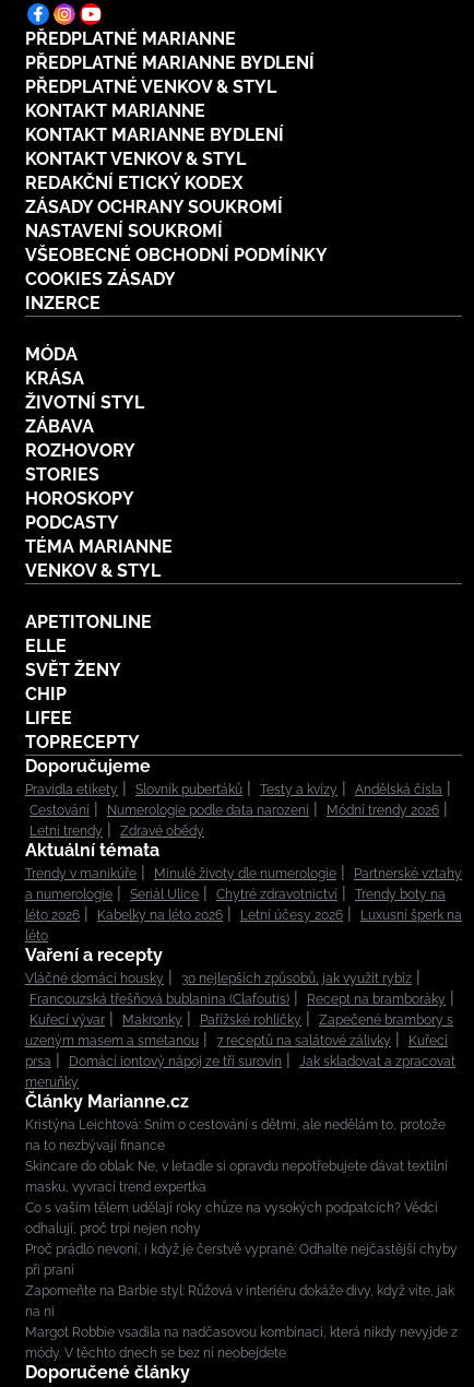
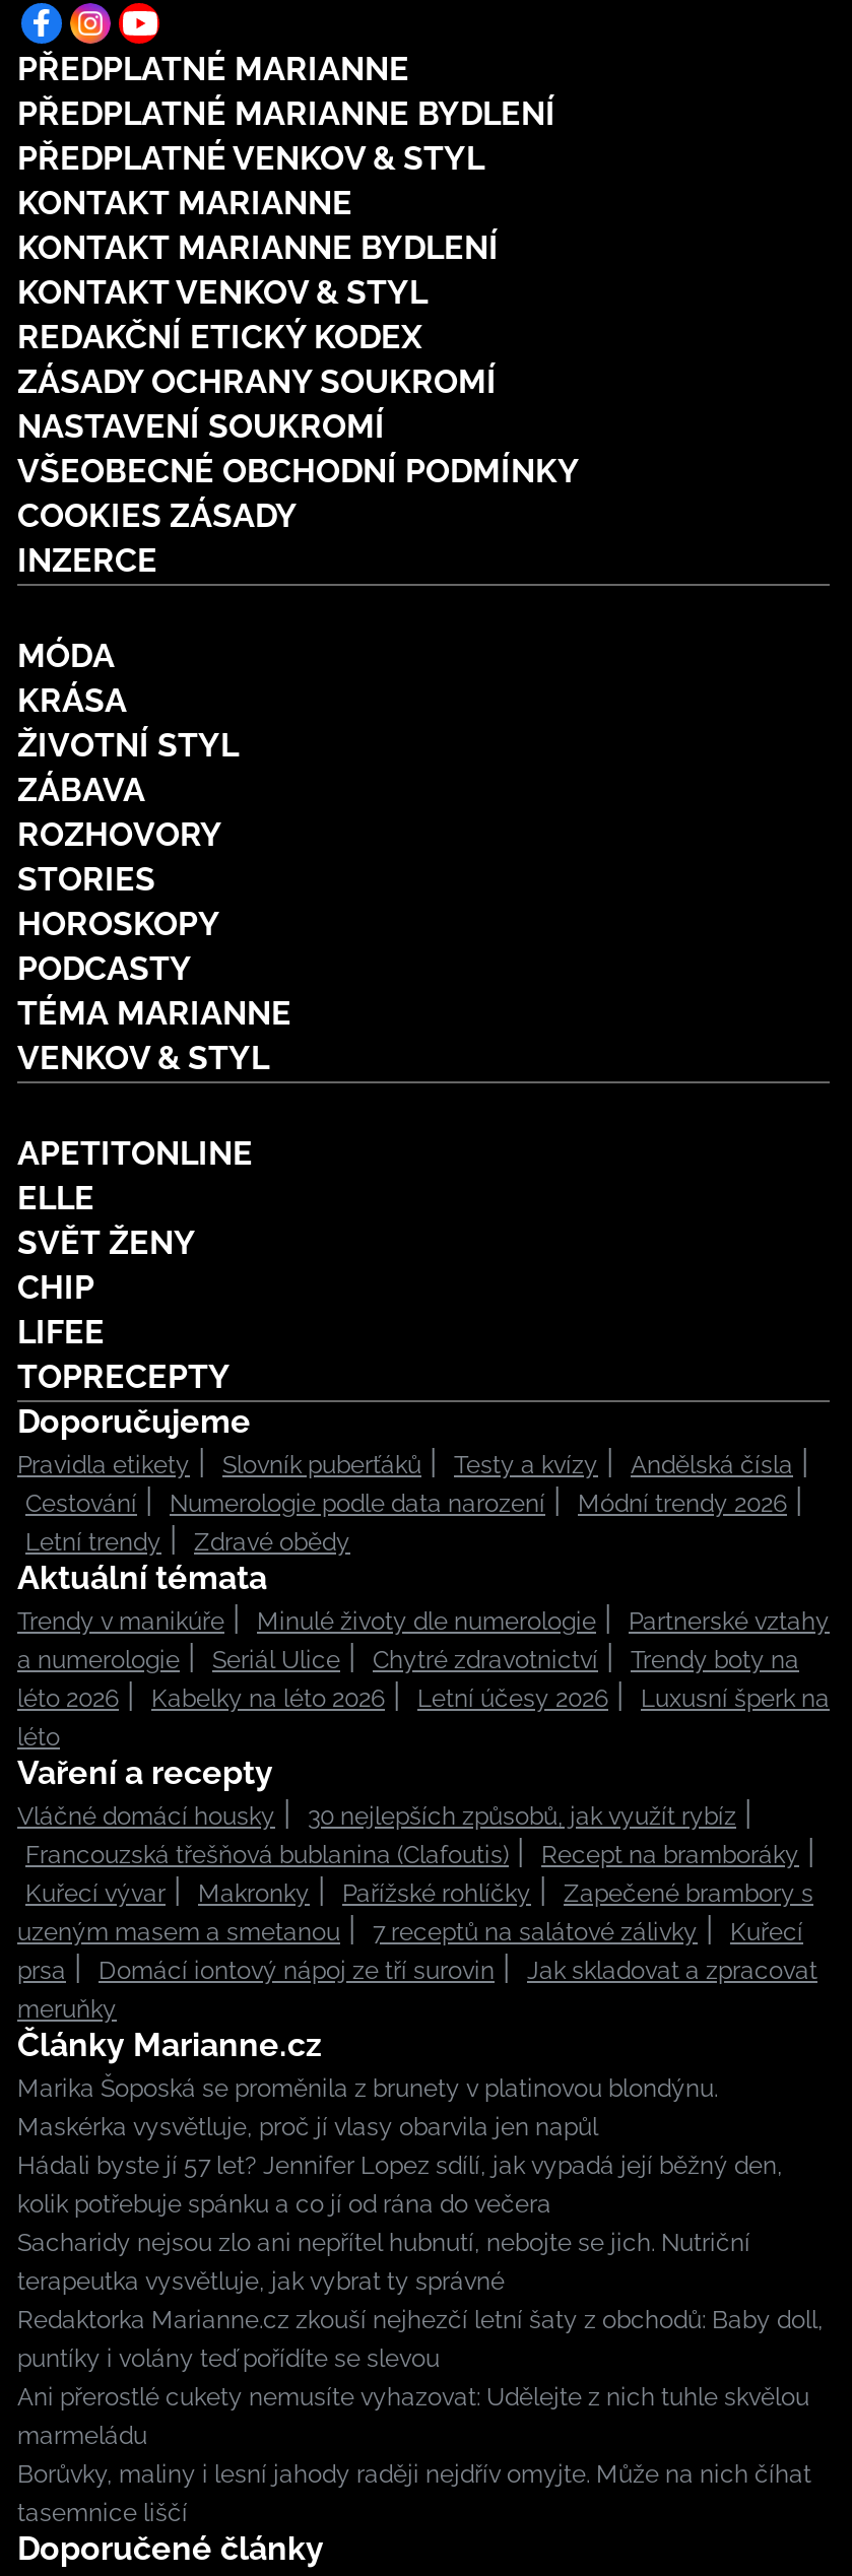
- Kristýna Leichtová: Sním o cestování s dětmi, ale nedělám to, protože
- na to nezbývají finance
- Skincare do oblak: Ne, v letadle si opravdu nepotřebujete dávat textilní
- masku, vyvrací trend expertka
- Co s vaším tělem udělají roky chůze na vysokých podpatcích? Vědci
- odhalují, proč trpí nejen nohy
- Proč prádlo nevoní, i když je čerstvě vyprané: Odhalte nejčastější chyby
- při praní
- Zapomeňte na Barbie styl: Růžová v interiéru dokáže divy, když víte, jak
- na ni
- Margot Robbie vsadila na nadčasovou kombinaci, která nikdy nevyjde z
- módy. V těchto dnech se bez ní neobejdete
+ Marika Šoposká se proměnila z brunety v platinovou blondýnu.
+ Maskérka vysvětluje, proč jí vlasy obarvila jen napůl
+ Hádali byste jí 57 let? Jennifer Lopez sdílí, jak vypadá její běžný den,
+ kolik potřebuje spánku a co jí od rána do večera
+ Sacharidy nejsou zlo ani nepřítel hubnutí, nebojte se jich. Nutriční
+ terapeutka vysvětluje, jak vybrat ty správné
+ Redaktorka Marianne.cz zkouší nejhezčí letní šaty z obchodů: Baby doll,
+ puntíky i volány teď pořídíte se slevou
+ Ani přerostlé cukety nemusíte vyhazovat: Udělejte z nich tuhle skvělou
+ marmeládu
+ Borůvky, maliny i lesní jahody raději nejdřív omyjte. Může na nich číhat
+ tasemnice liščí
